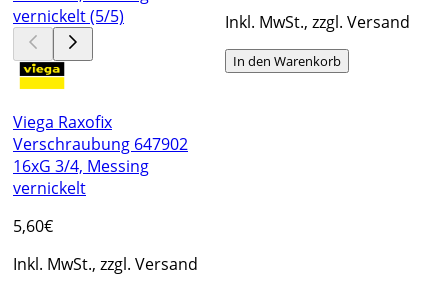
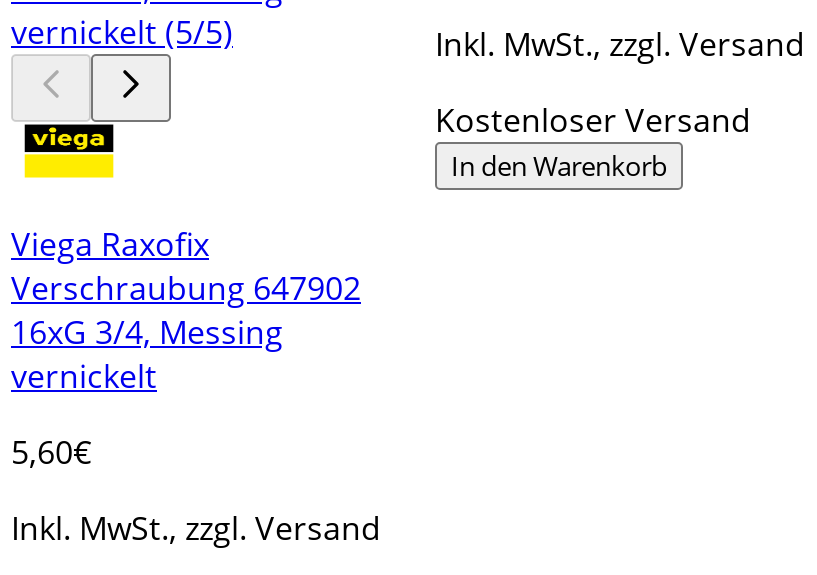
+ Kostenloser Versand

moved down: In den Warenkorb
